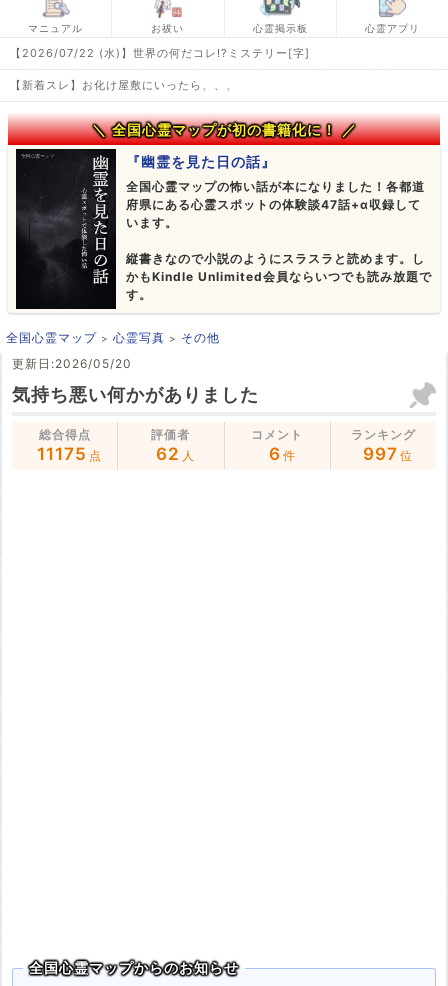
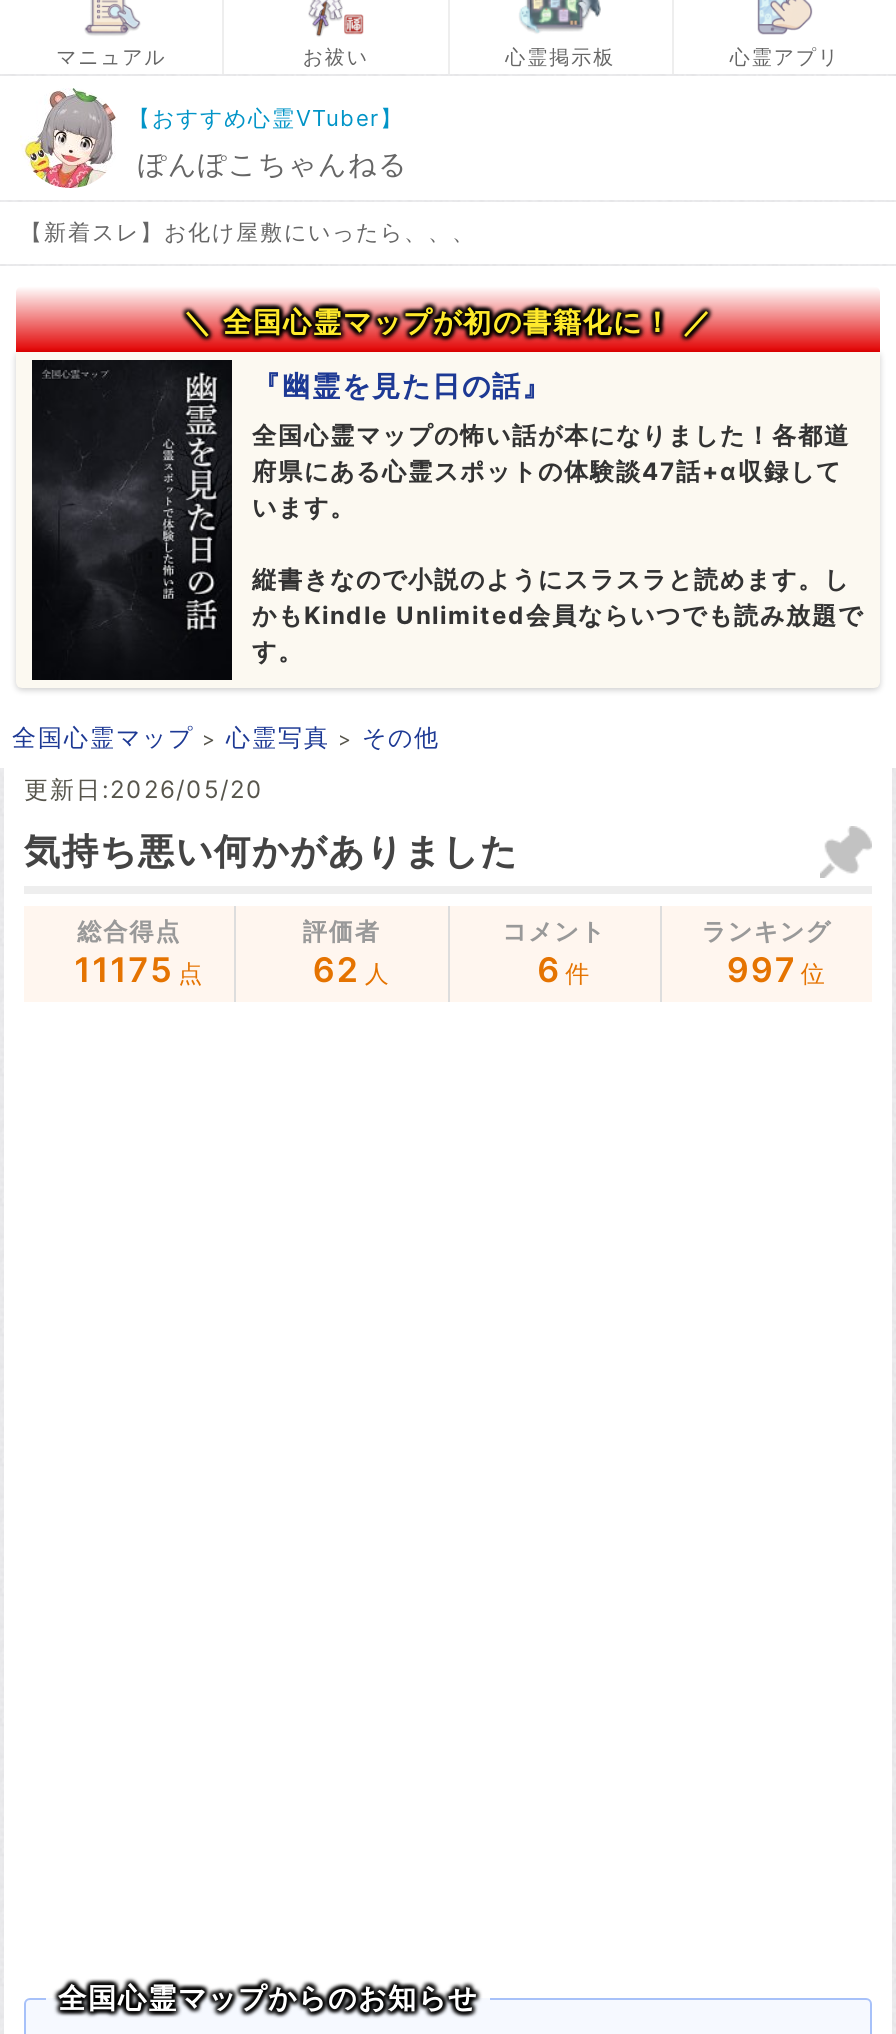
- 【2026/07/22 (水)】世界の何だコレ!?ミステリー[字]
+ 【おすすめ心霊VTuber】
+ ぽんぽこちゃんねる
